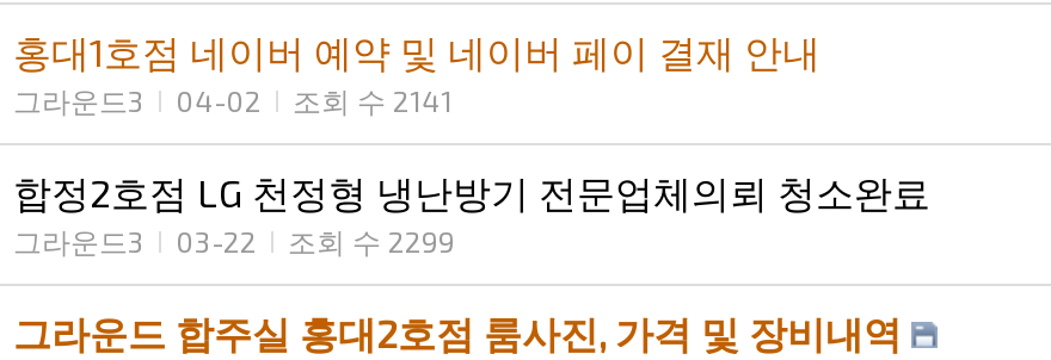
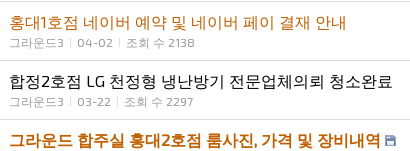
- 그라운드3 04-02 조회 수 2141
+ 그라운드3 04-02 조회 수 2138

- 그라운드3 03-22 조회 수 2299
+ 그라운드3 03-22 조회 수 2297
